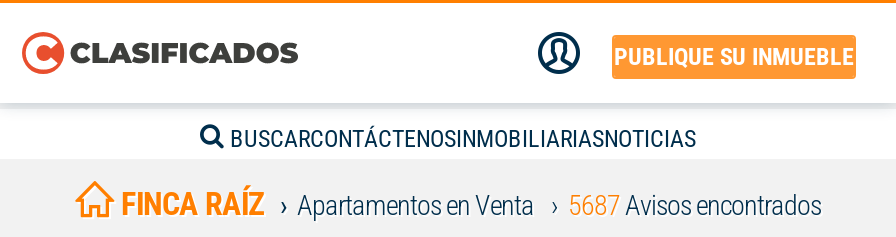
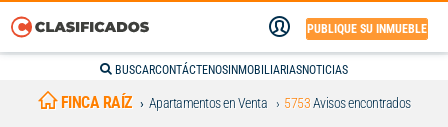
- 5687 Avisos encontrados
+ 5753 Avisos encontrados
